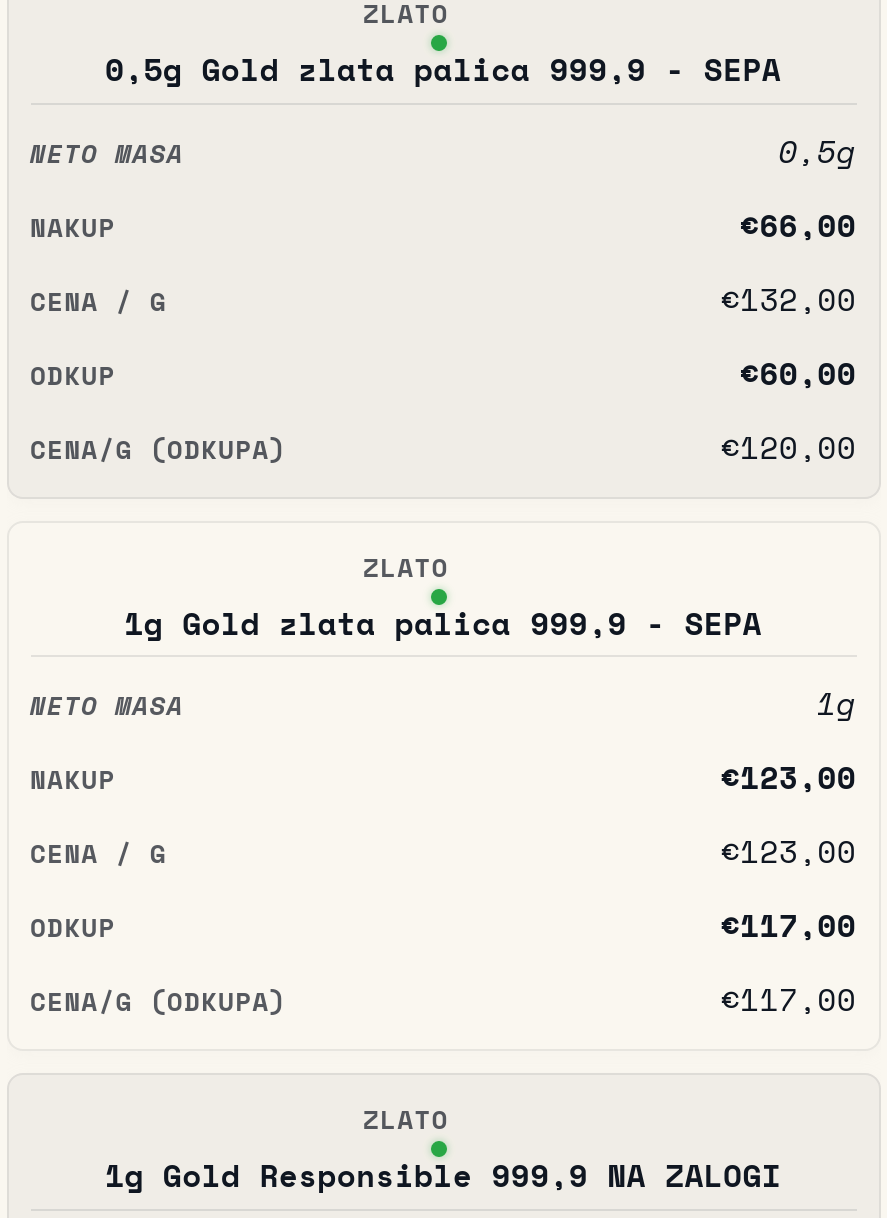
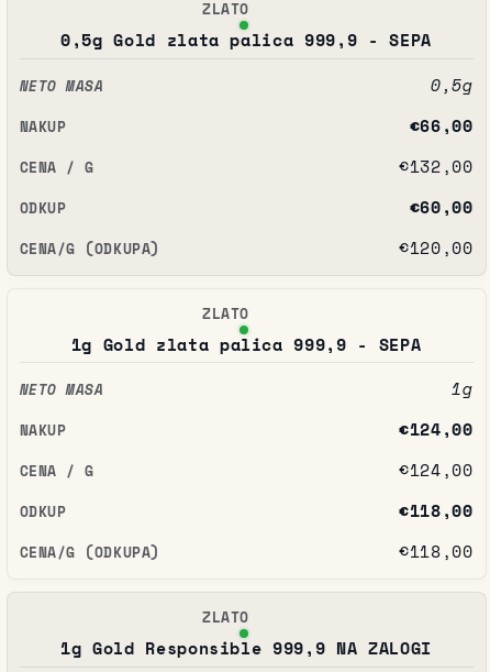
- €123,00
+ €124,00

- €123,00
+ €124,00

- €117,00
+ €118,00

- €117,00
+ €118,00
